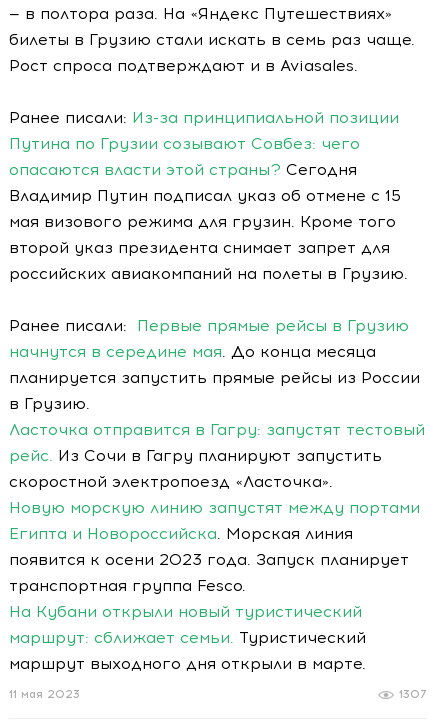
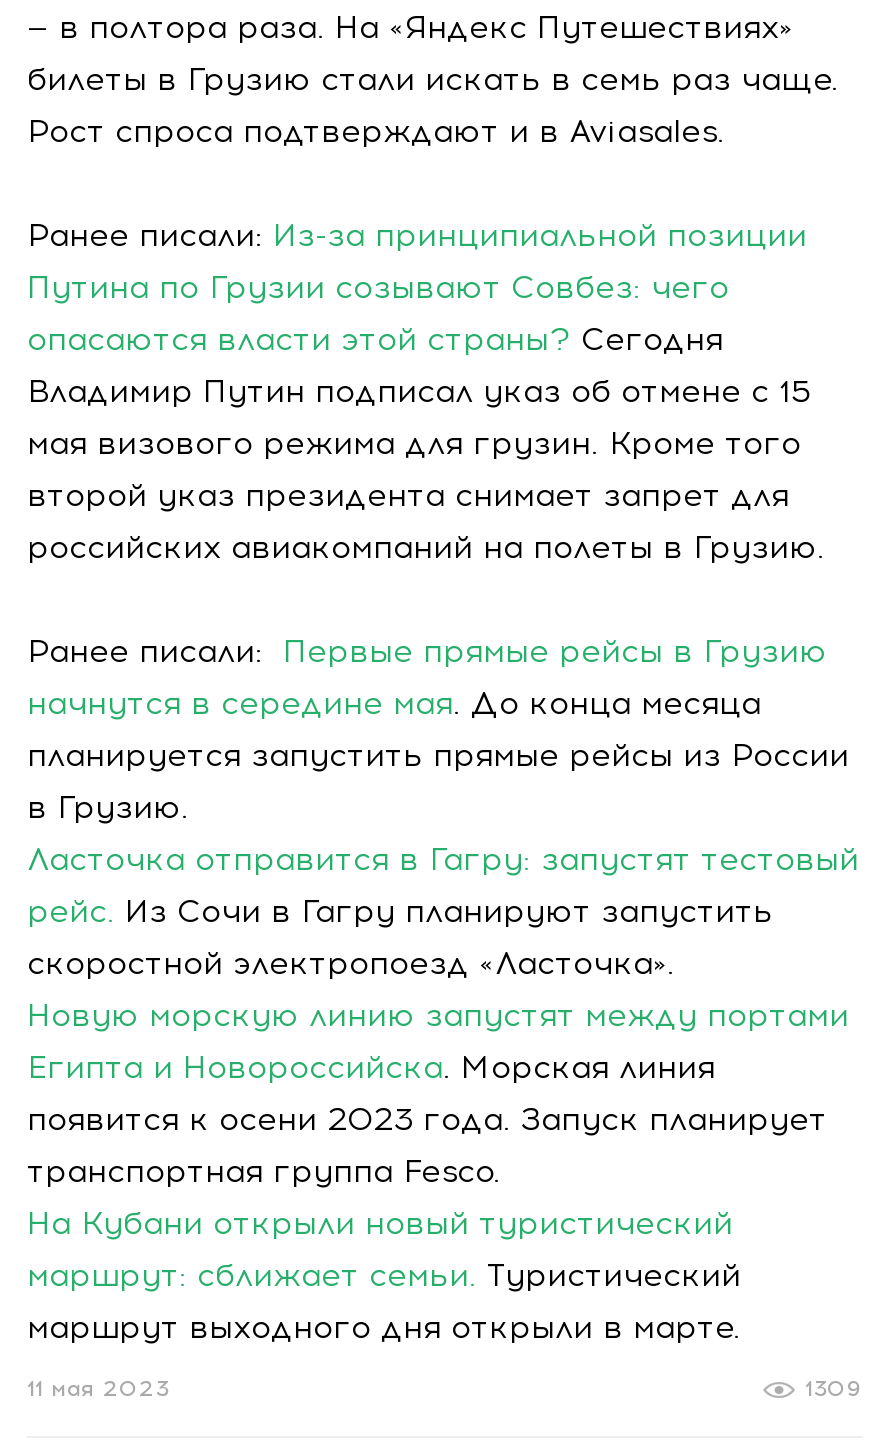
- 1307
+ 1309
